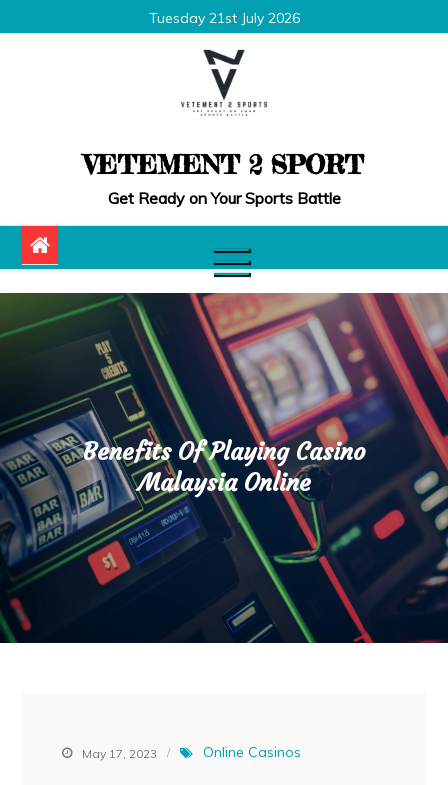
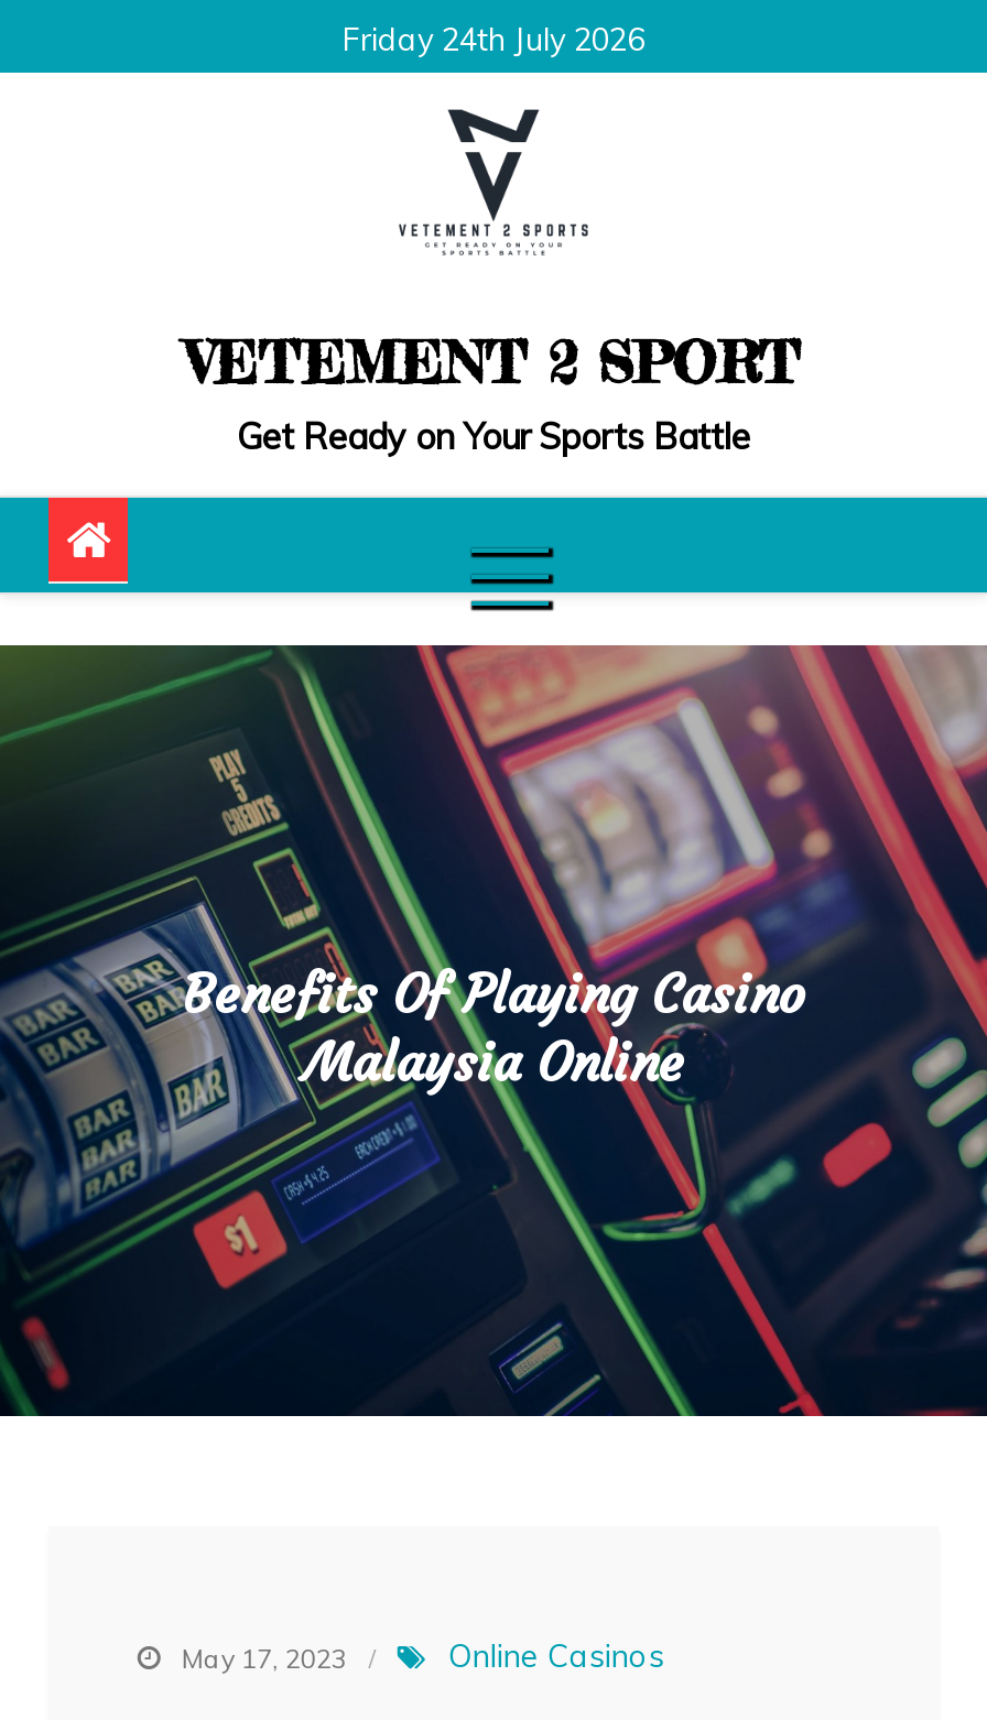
- Tuesday 21st July 2026
+ Friday 24th July 2026
